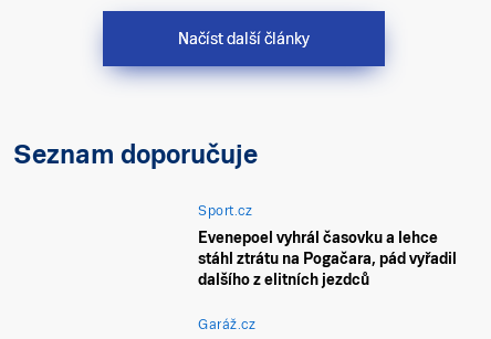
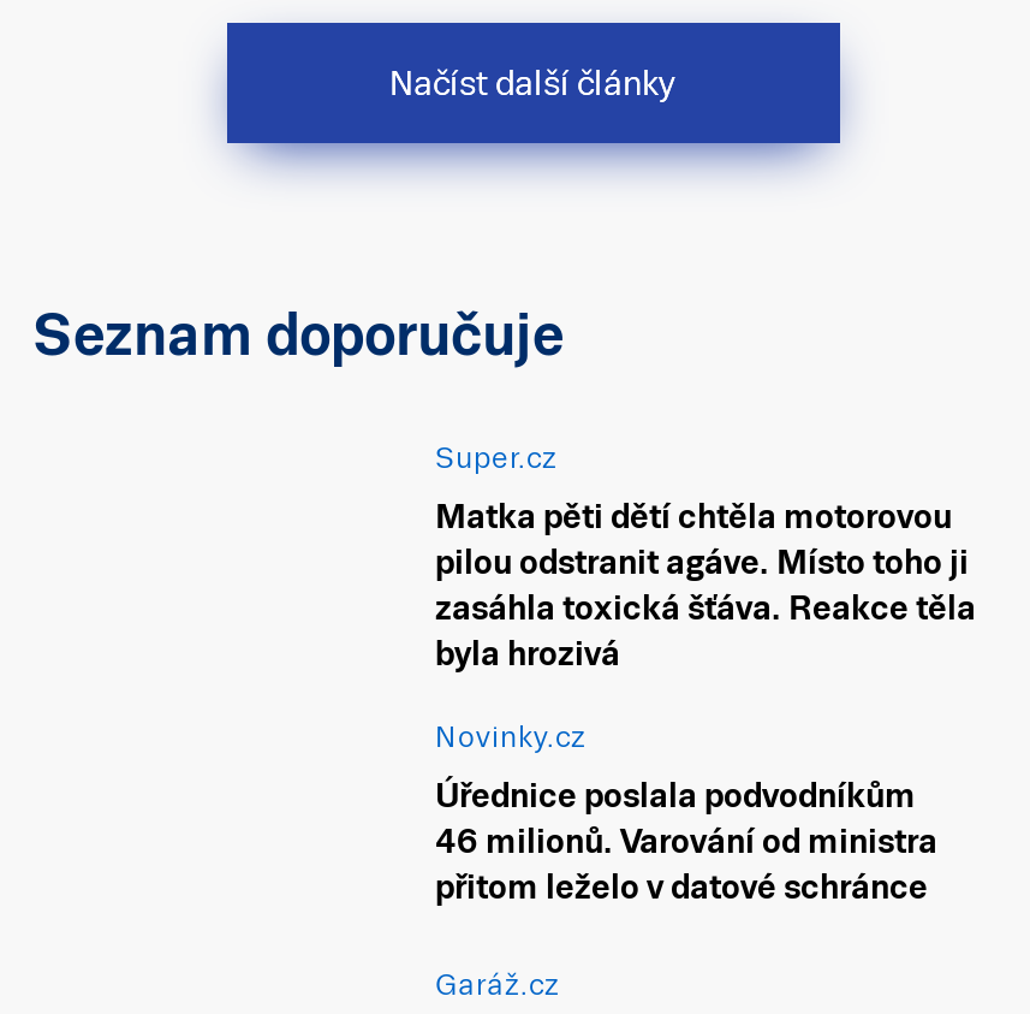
- Sport.cz
- Evenepoel vyhrál časovku a lehce
- stáhl ztrátu na Pogačara, pád vyřadil
- dalšího z elitních jezdců
+ Super.cz
+ Matka pěti dětí chtěla motorovou
+ pilou odstranit agáve. Místo toho ji
+ zasáhla toxická šťáva. Reakce těla
+ byla hrozivá
+ Novinky.cz
+ Úřednice poslala podvodníkům
+ 46 milionů. Varování od ministra
+ přitom leželo v datové schránce
